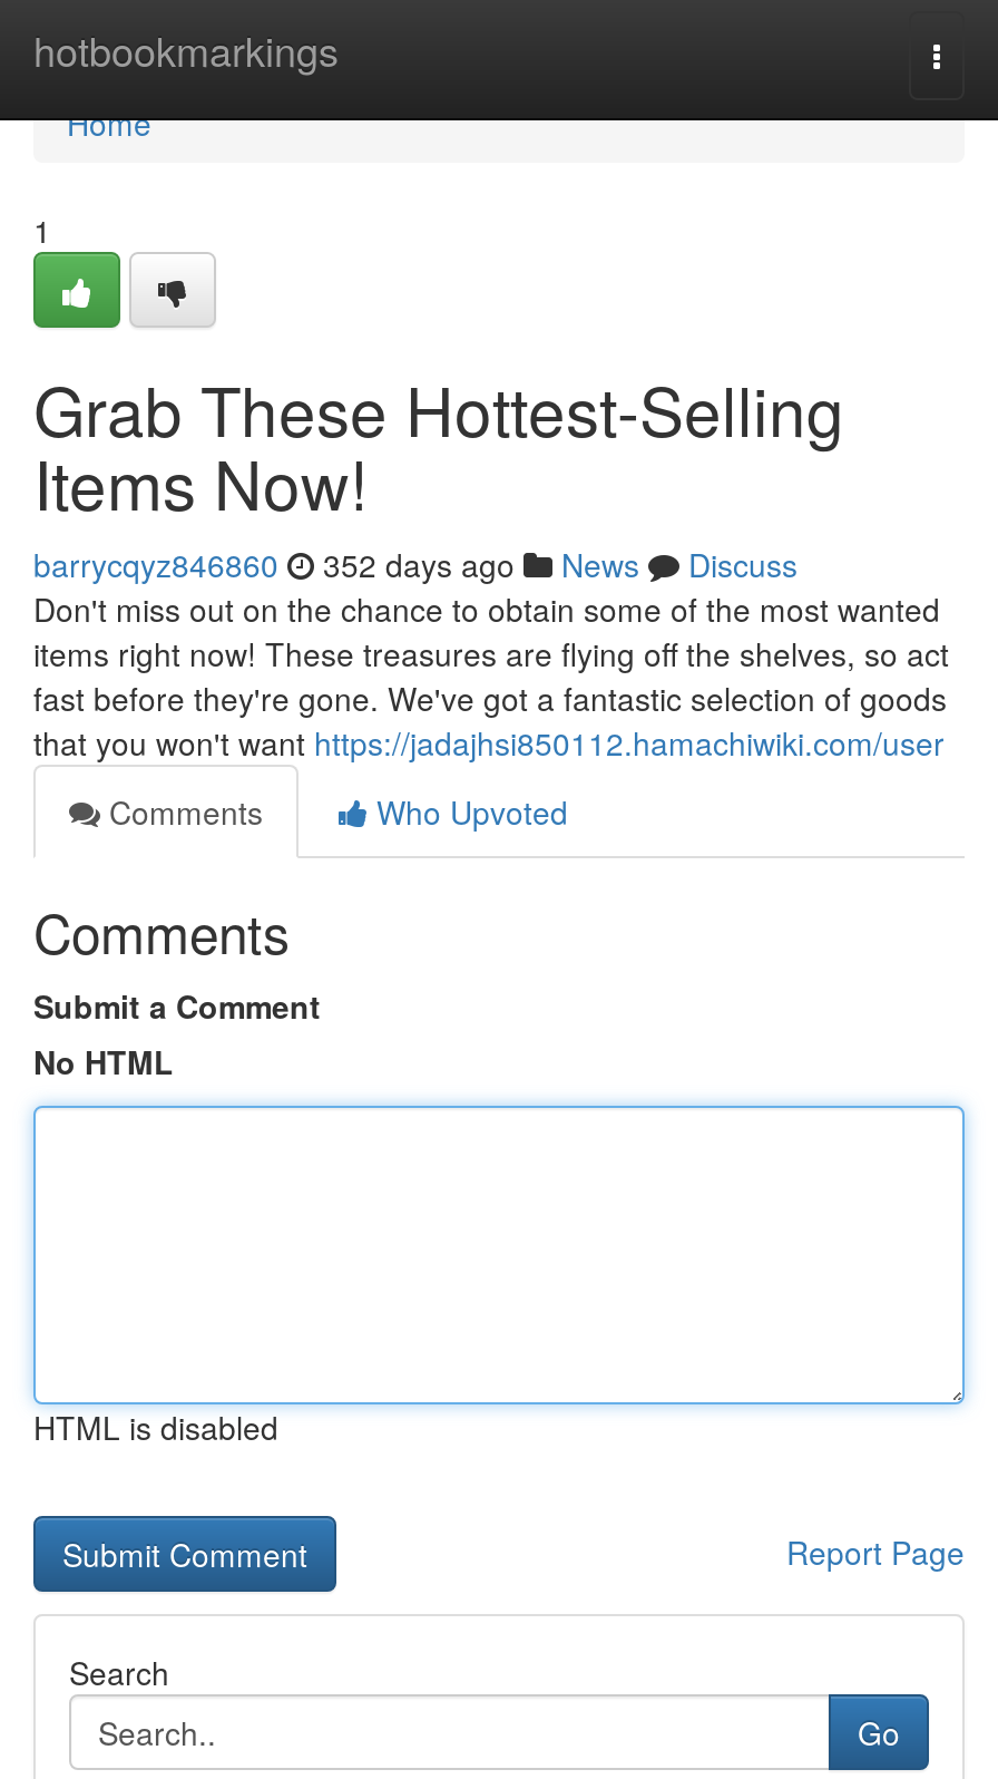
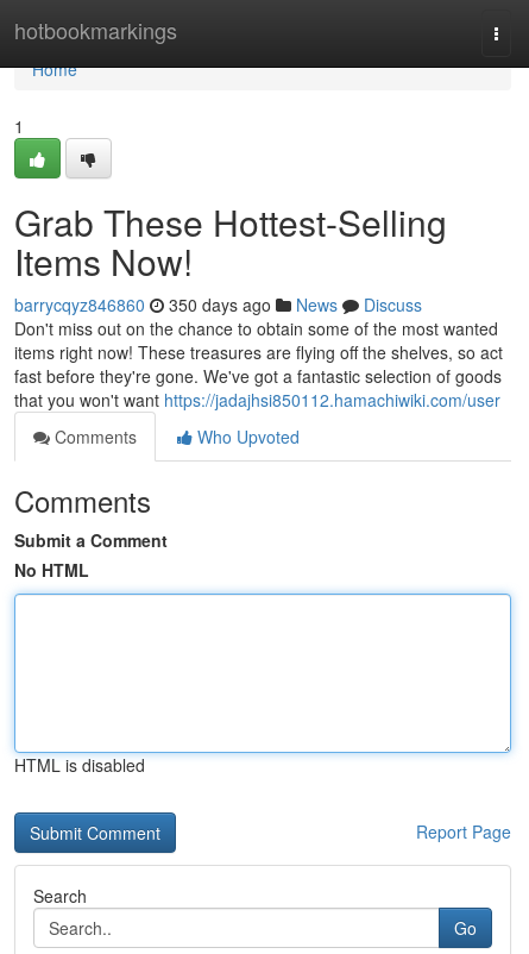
- barrycqyz846860 352 days ago News Discuss
+ barrycqyz846860 350 days ago News Discuss
